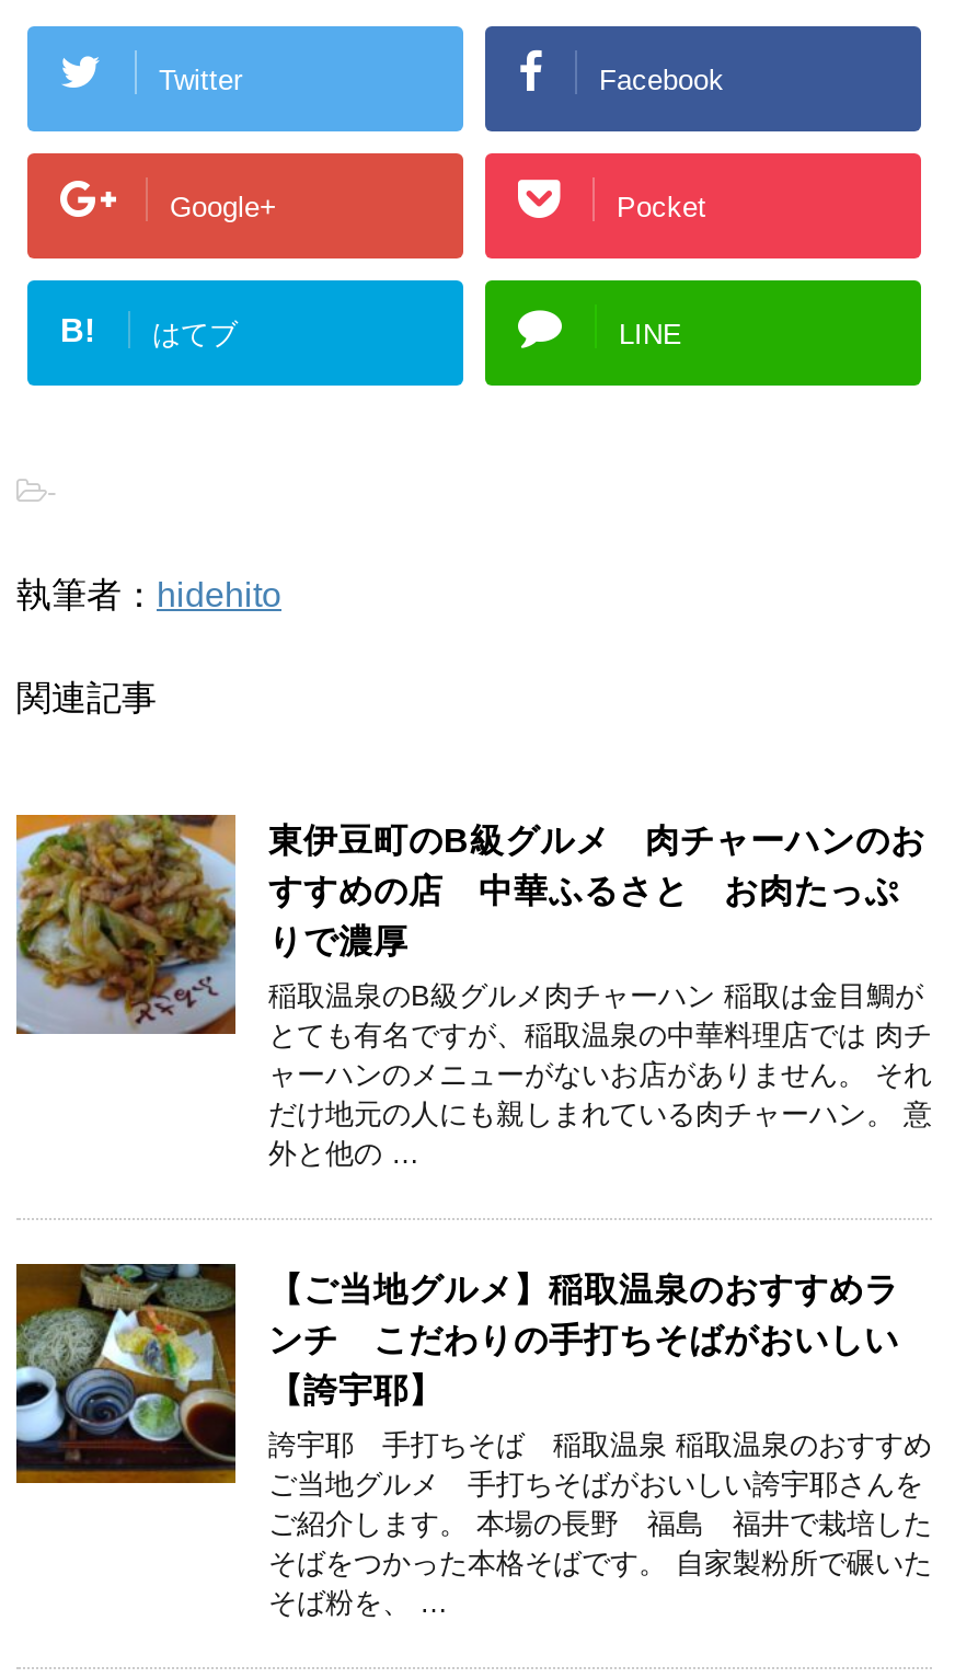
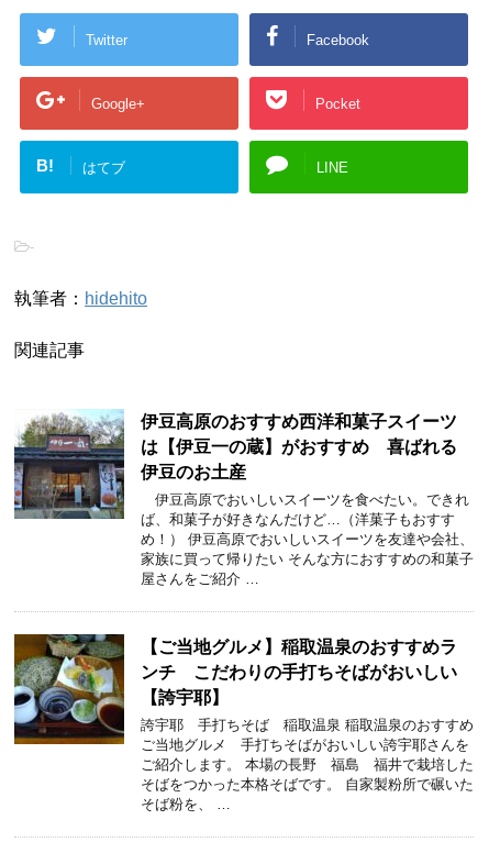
- [image]
- 東伊豆町のB級グルメ 肉チャーハンのお
- すすめの店 中華ふるさと お肉たっぷ
- りで濃厚
+ [image]
+ 伊豆高原のおすすめ西洋和菓子スイーツ
+ は【伊豆一の蔵】がおすすめ 喜ばれる
+ 伊豆のお土産

- 稲取温泉のB級グルメ肉チャーハン 稲取は金目鯛が
- とても有名ですが、稲取温泉の中華料理店では 肉チ
- ャーハンのメニューがないお店がありません。 それ
- だけ地元の人にも親しまれている肉チャーハン。 意
- 外と他の …
+ 伊豆高原でおいしいスイーツを食べたい。できれ
+ ば、和菓子が好きなんだけど…（洋菓子もおすす
+ め！） 伊豆高原でおいしいスイーツを友達や会社、
+ 家族に買って帰りたい そんな方におすすめの和菓子
+ 屋さんをご紹介 …
